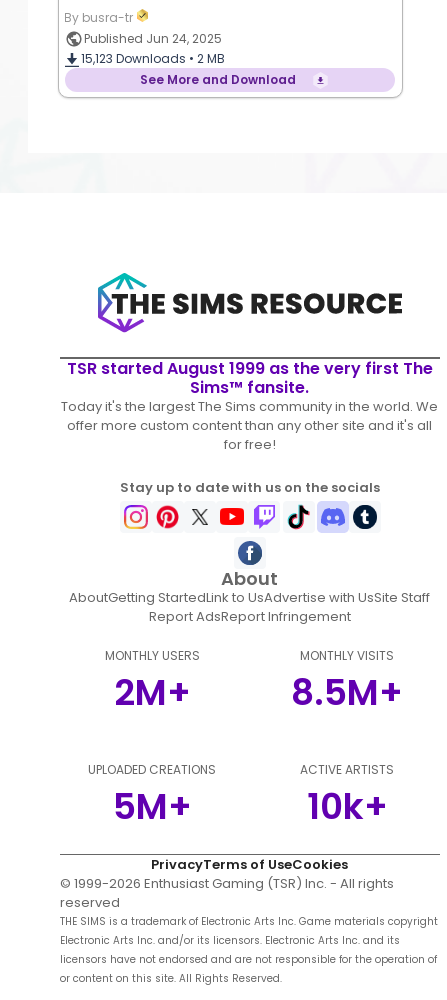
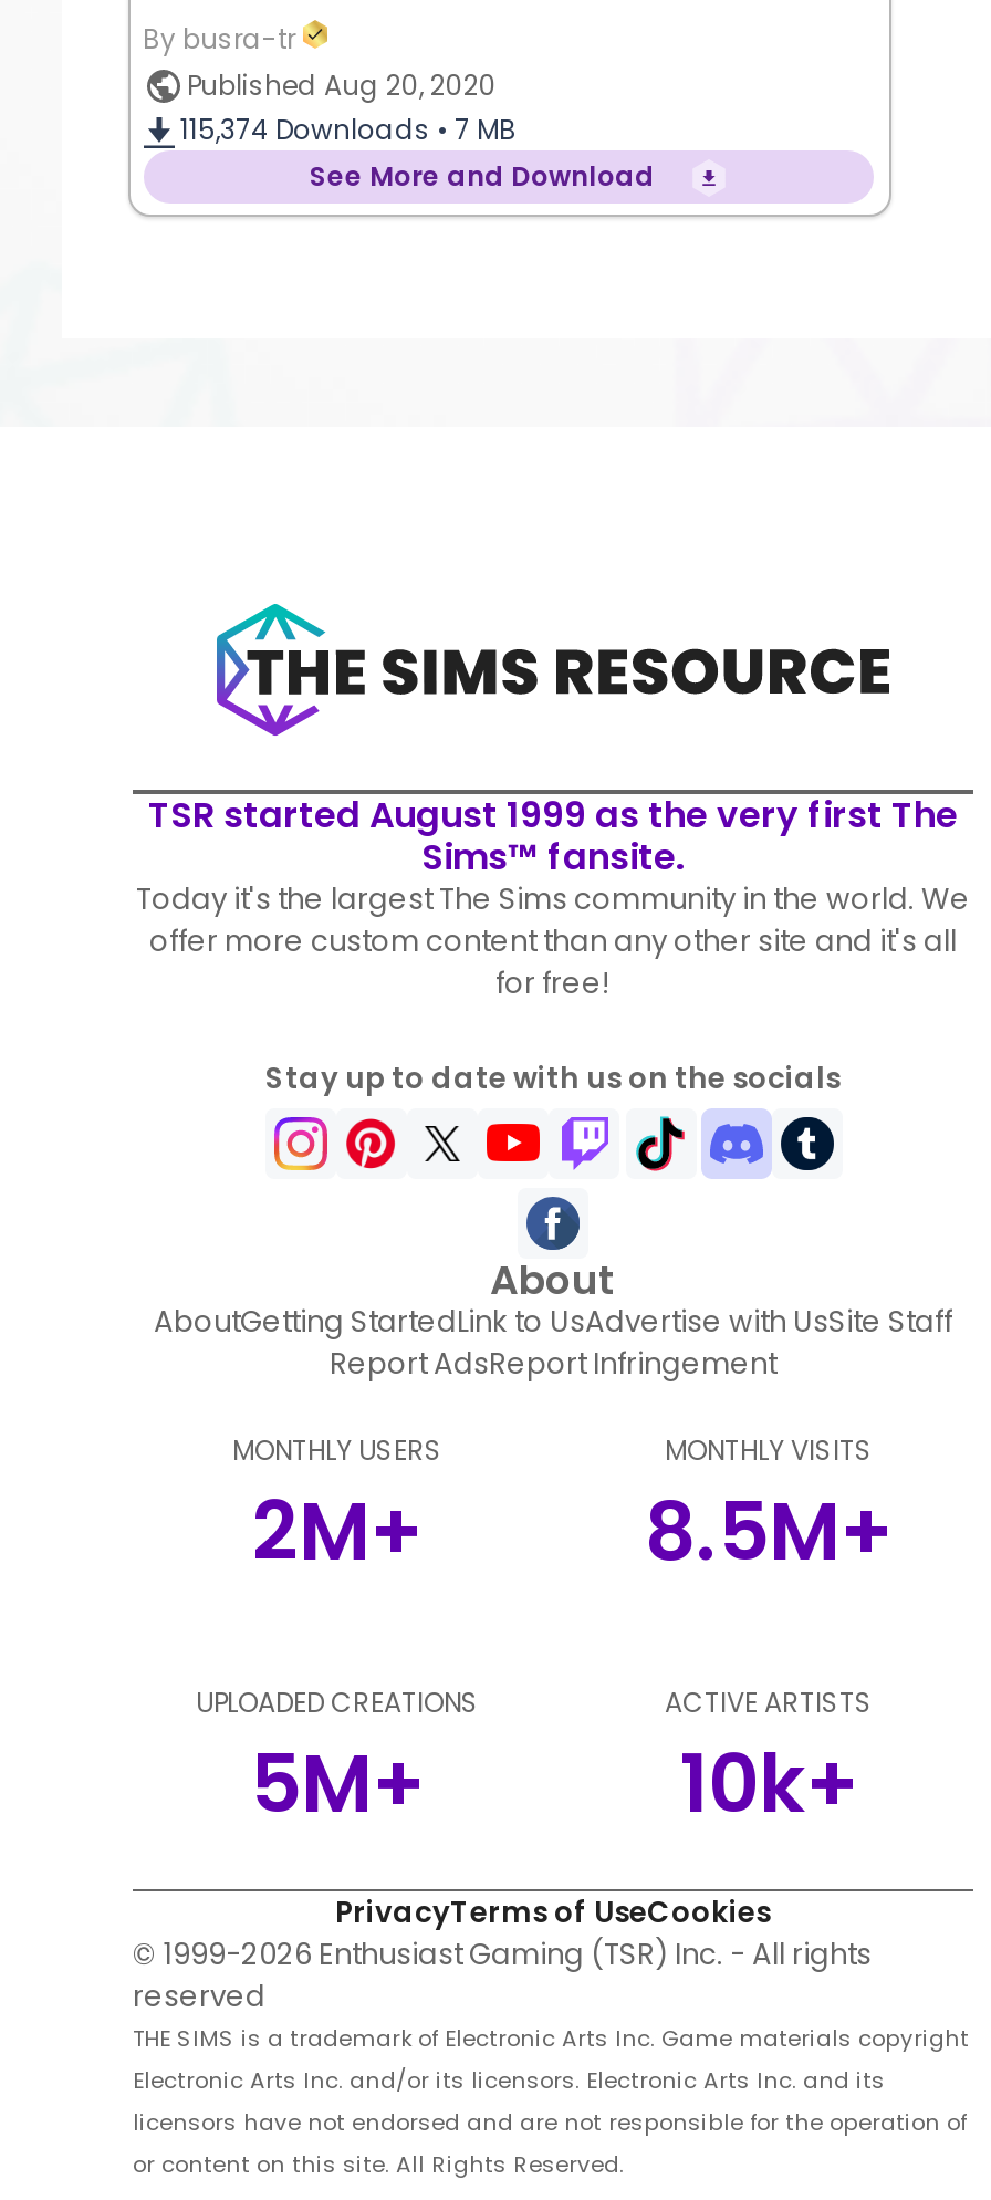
- Published Jun 24, 2025
+ Published Aug 20, 2020

- 15,123 Downloads • 2 MB
+ 115,374 Downloads • 7 MB
